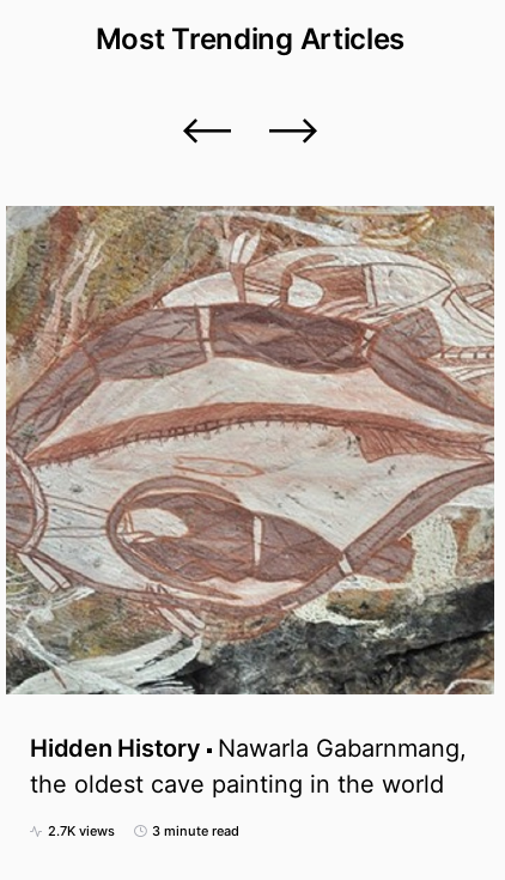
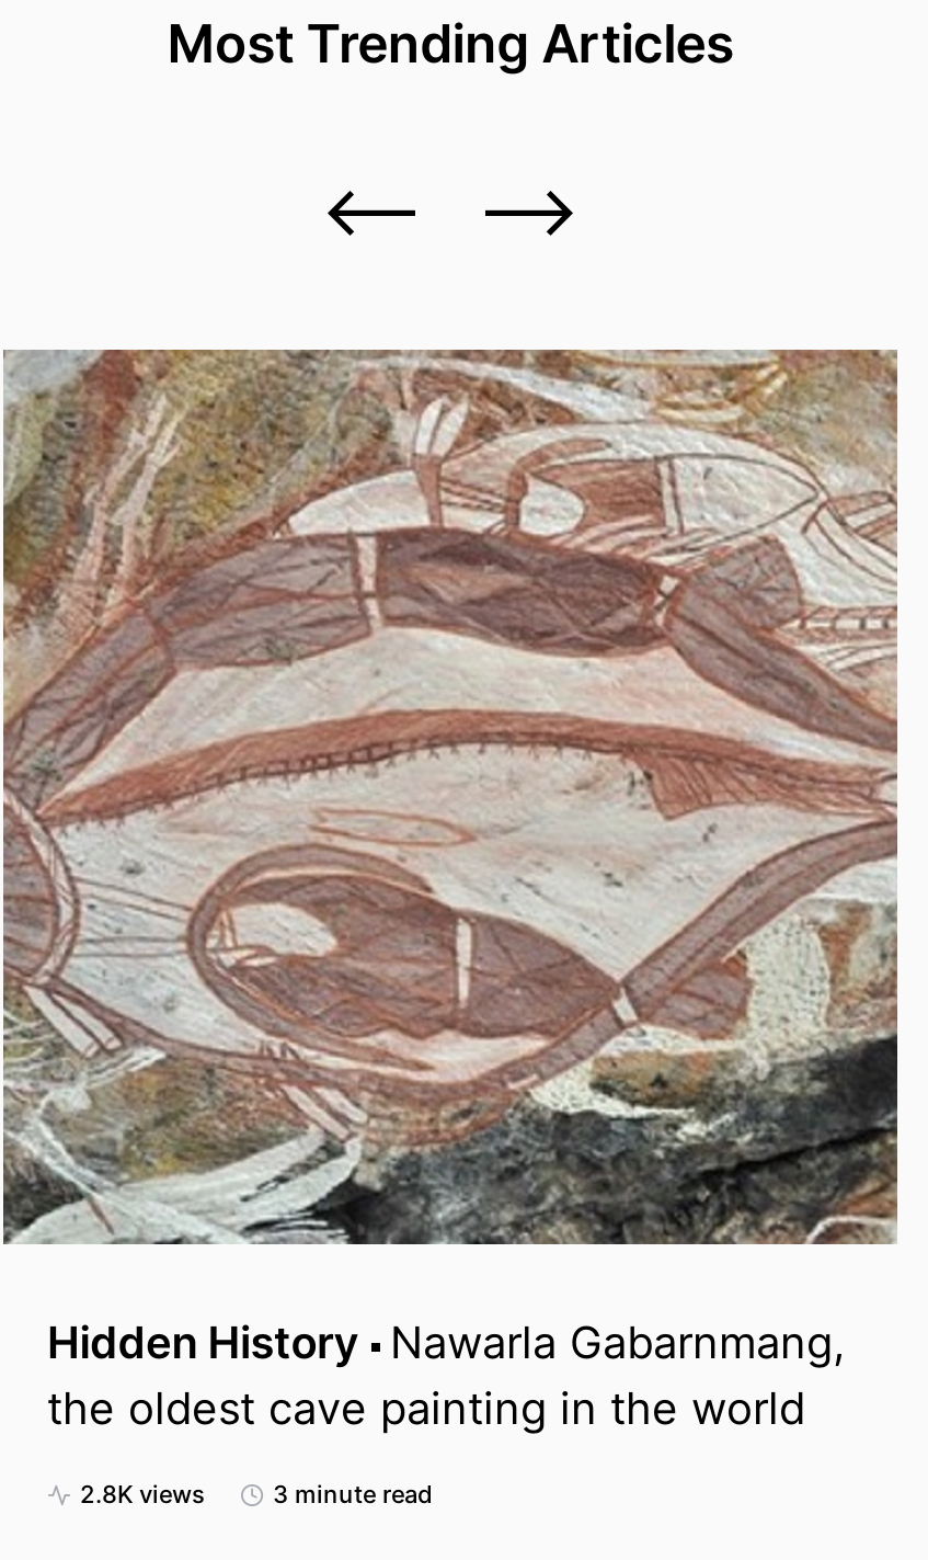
- 2.7K views
+ 2.8K views
